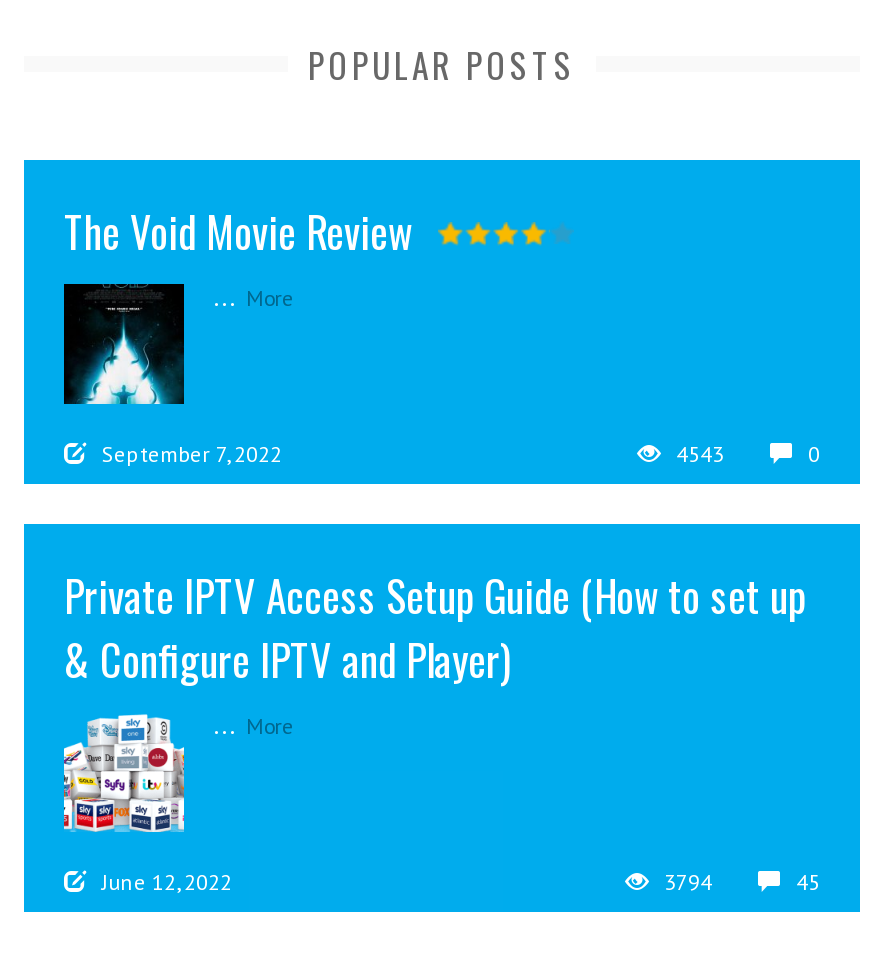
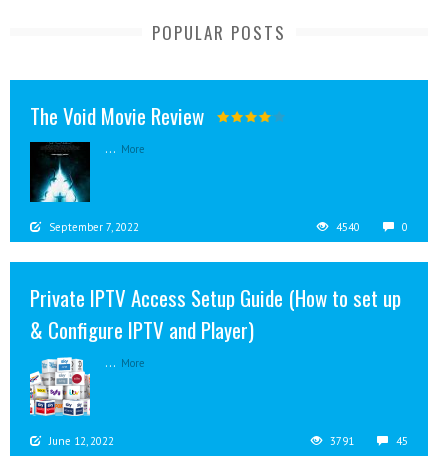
- 4543
+ 4540

- 3794
+ 3791
